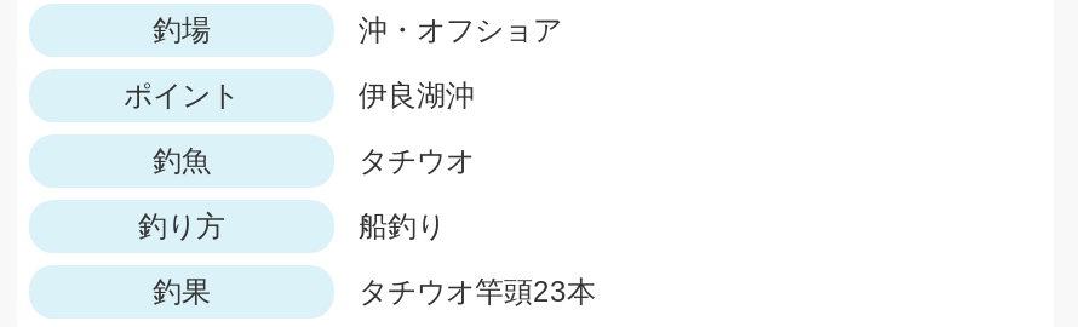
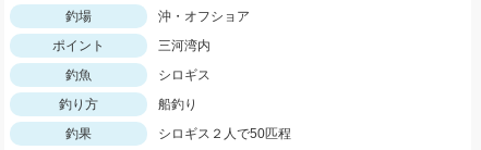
- 伊良湖沖
+ 三河湾内

- タチウオ
+ シロギス

- タチウオ竿頭23本
+ シロギス２人で50匹程
